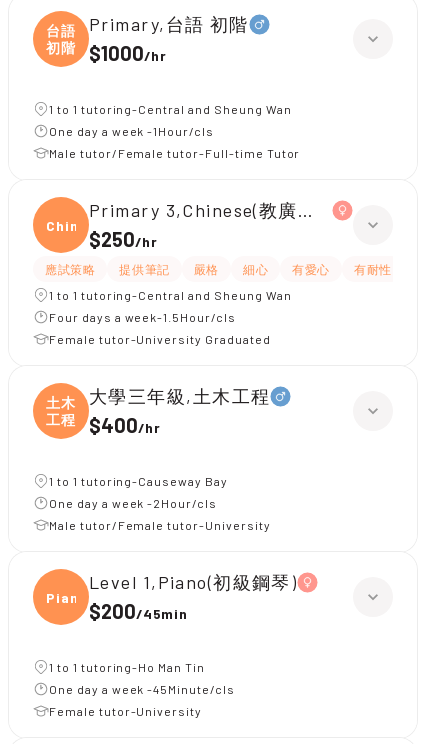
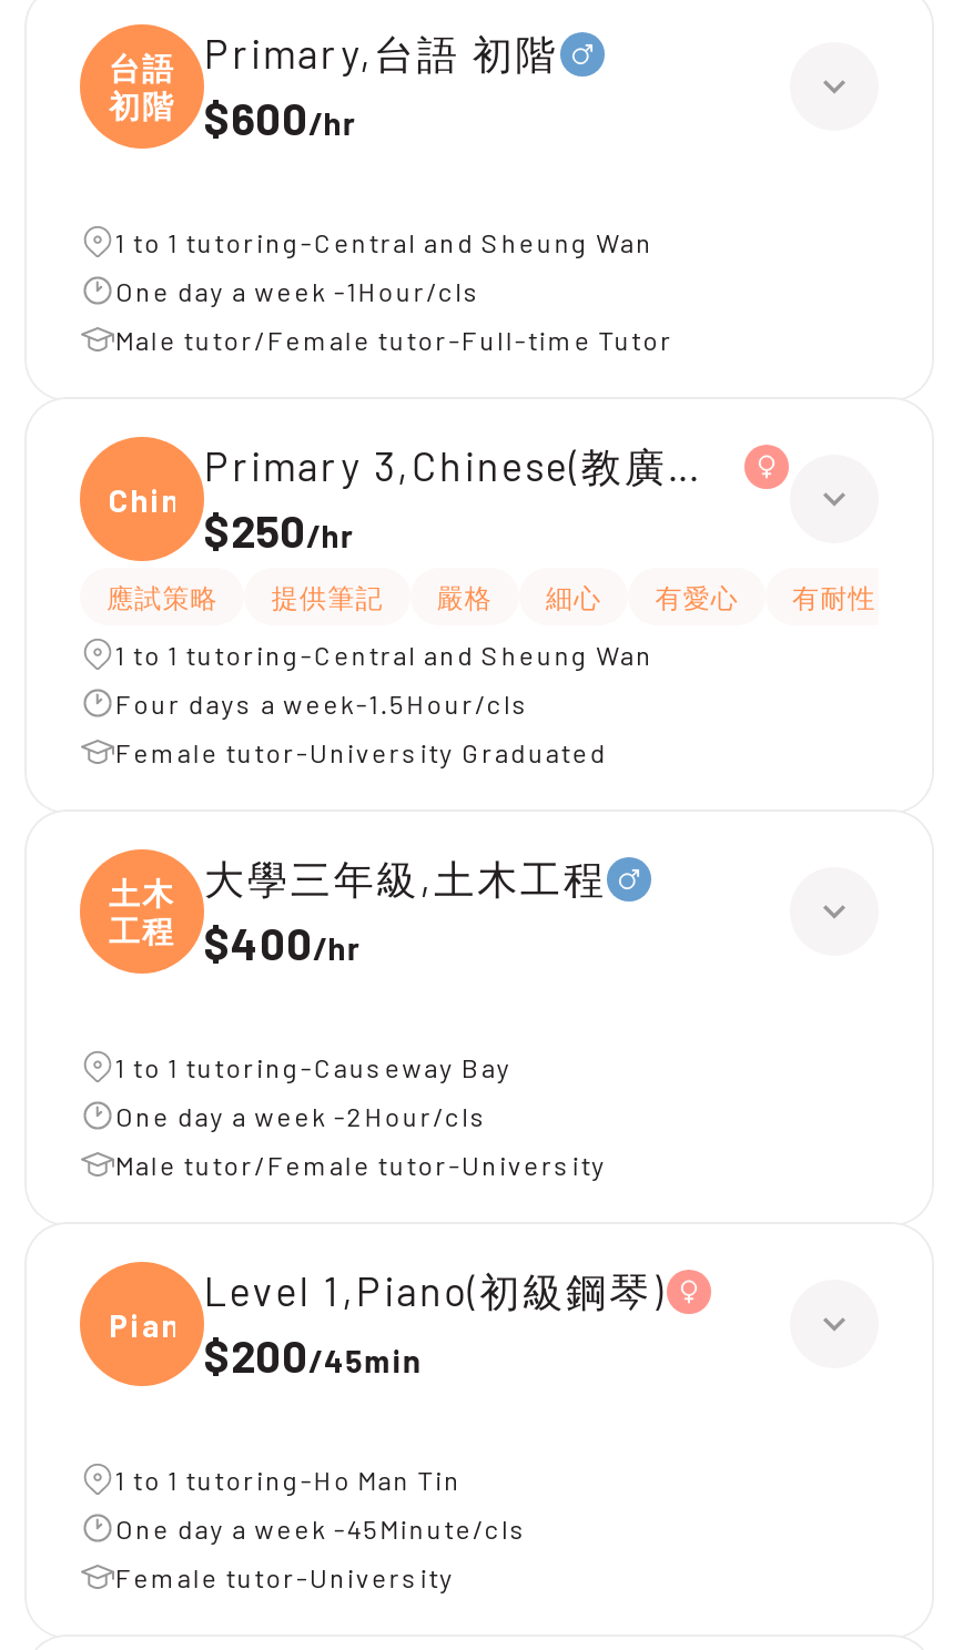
- 初階 $1000/hr
+ 初階 $600/hr
